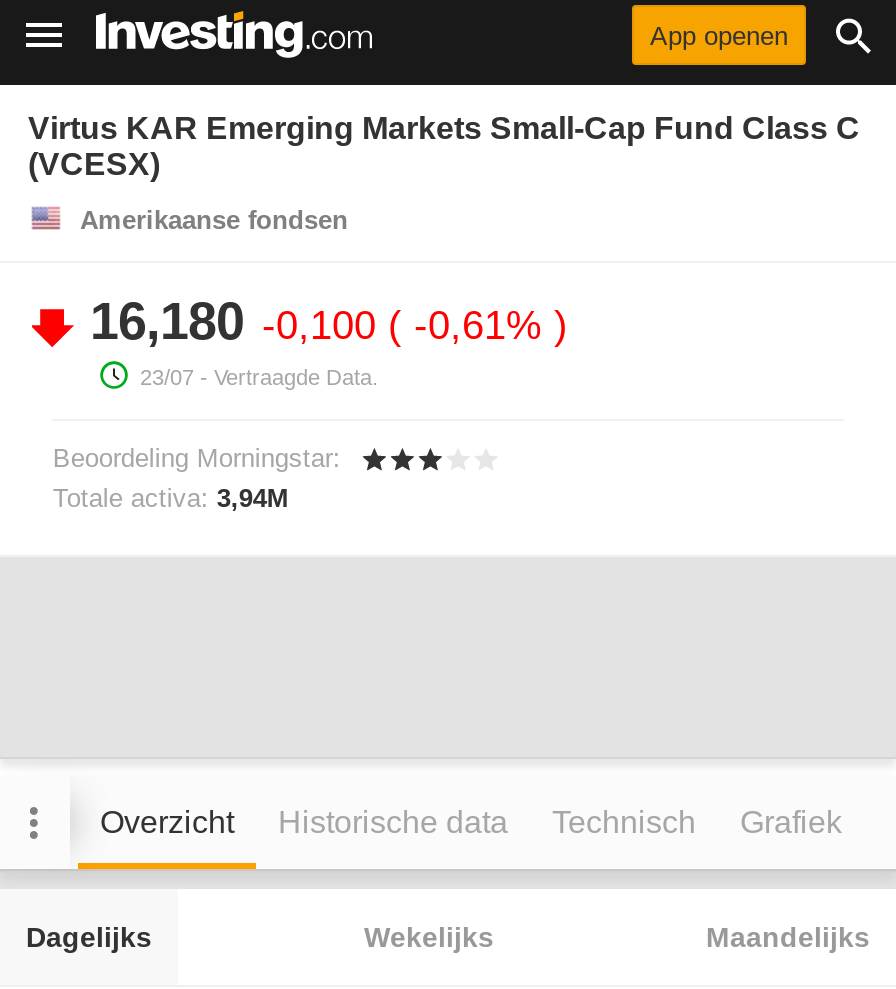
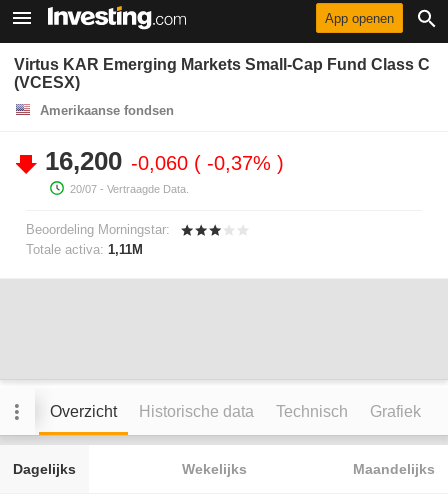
- 16,180 -0,100 -0,61%
+ 16,200 -0,060 -0,37%

- 23/07 - Vertraagde Data.
+ 20/07 - Vertraagde Data.

- Totale activa: 3,94M
+ Totale activa: 1,11M
